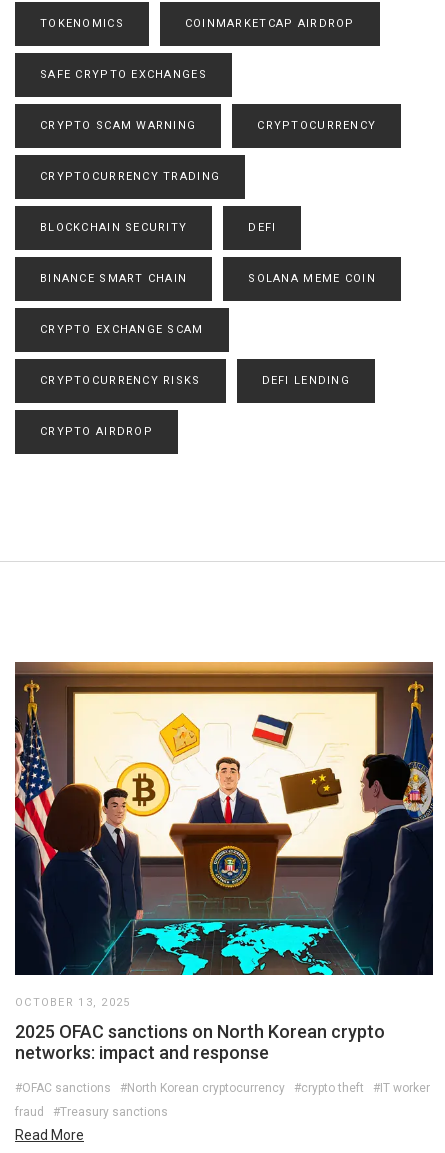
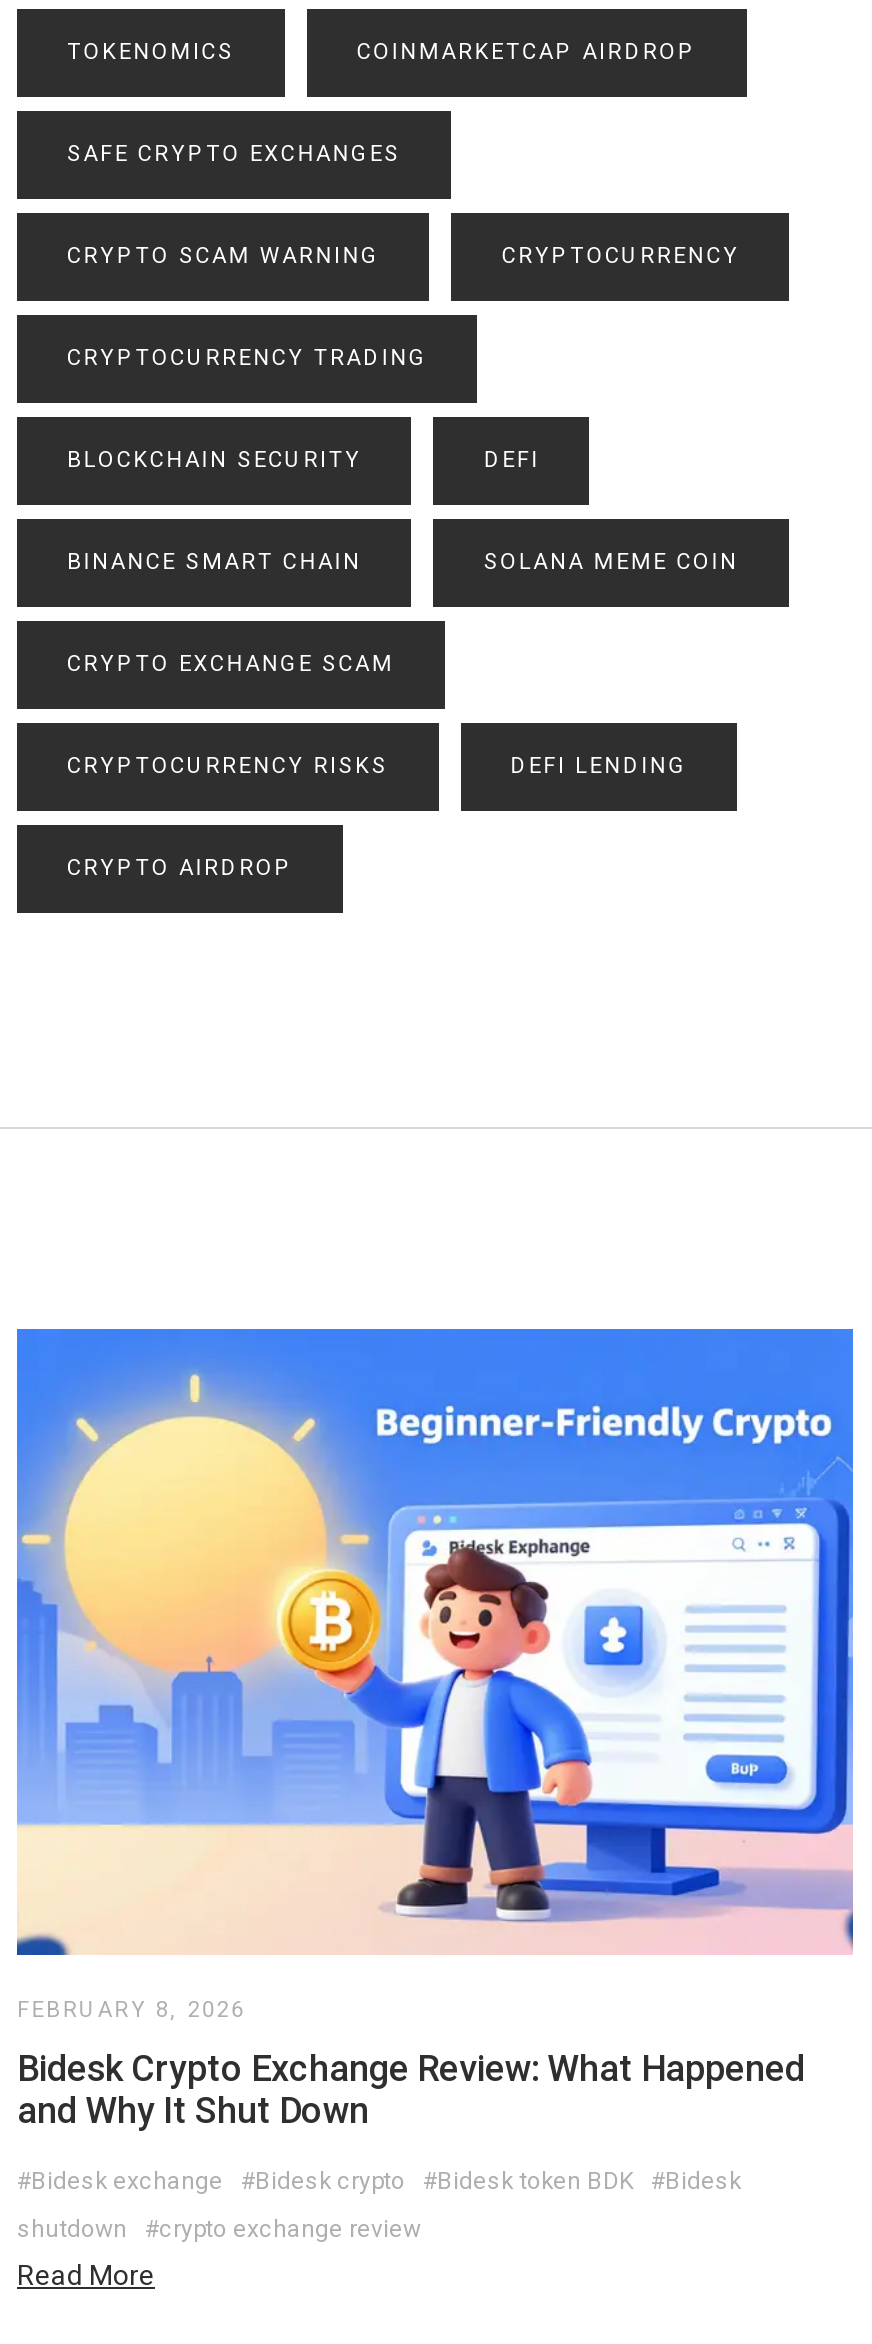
- [image]
- OCTOBER 13, 2025
+ [image]
+ FEBRUARY 8, 2026

- 2025 OFAC sanctions on North Korean crypto
- networks: impact and response
+ Bidesk Crypto Exchange Review: What Happened
+ and Why It Shut Down

- #OFAC sanctions
- #North Korean cryptocurrency
- #crypto theft
- #IT worker
+ #Bidesk exchange
+ #Bidesk crypto
+ #Bidesk token BDK
+ #Bidesk

- fraud
- #Treasury sanctions
+ shutdown
+ #crypto exchange review
